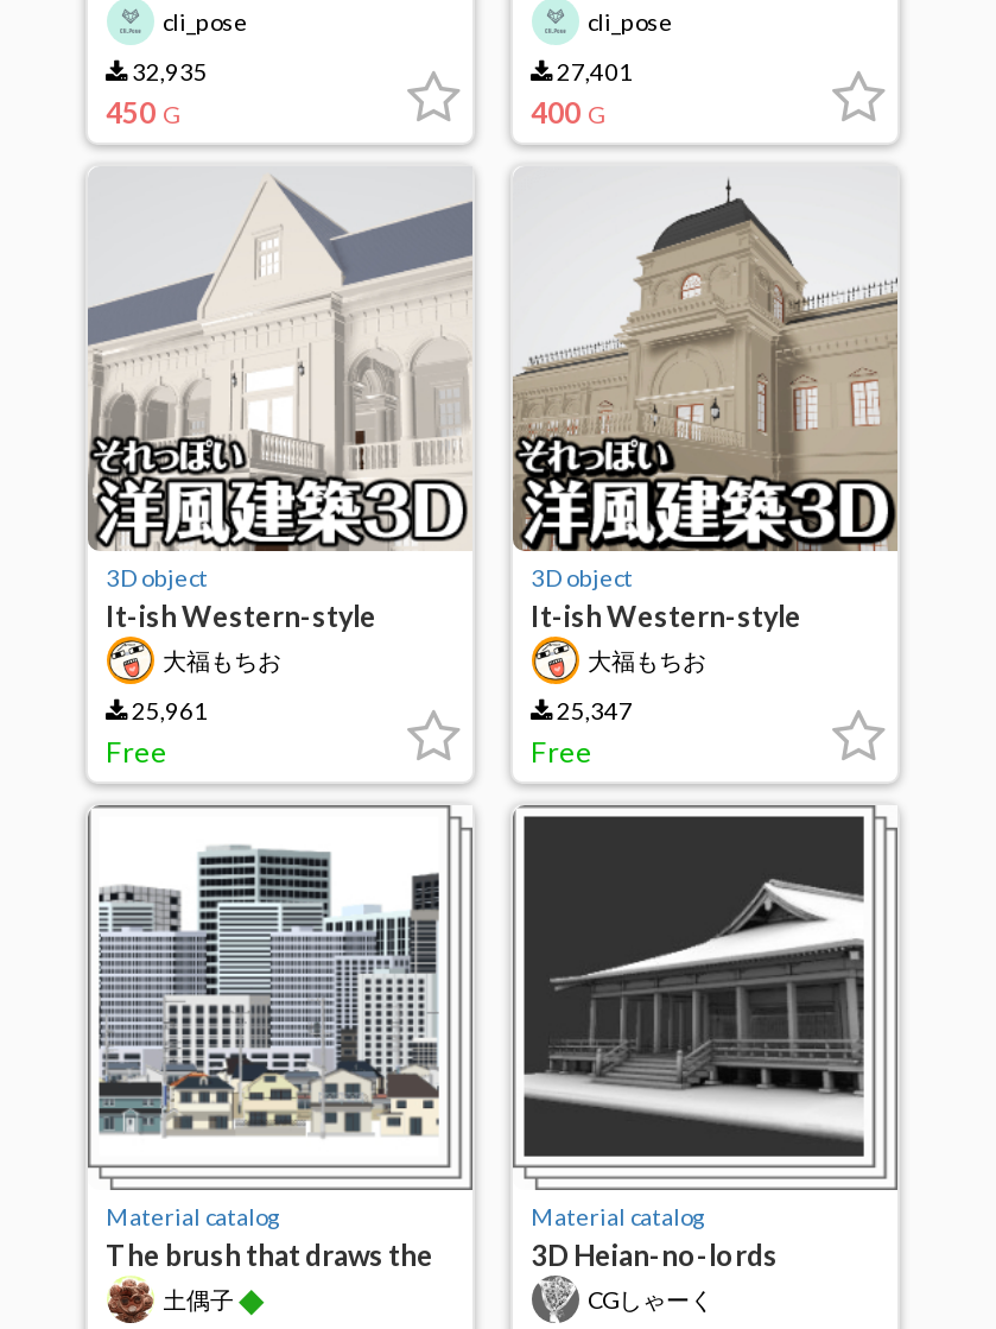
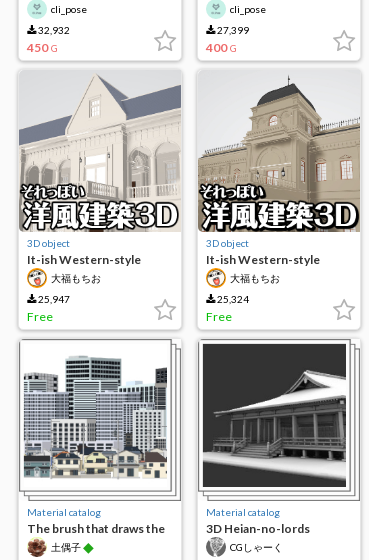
- 32,935
+ 32,932

- 27,401
+ 27,399

- 25,961
+ 25,947

- 25,347
+ 25,324
